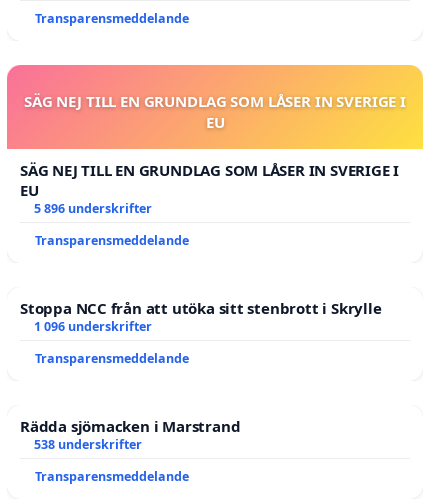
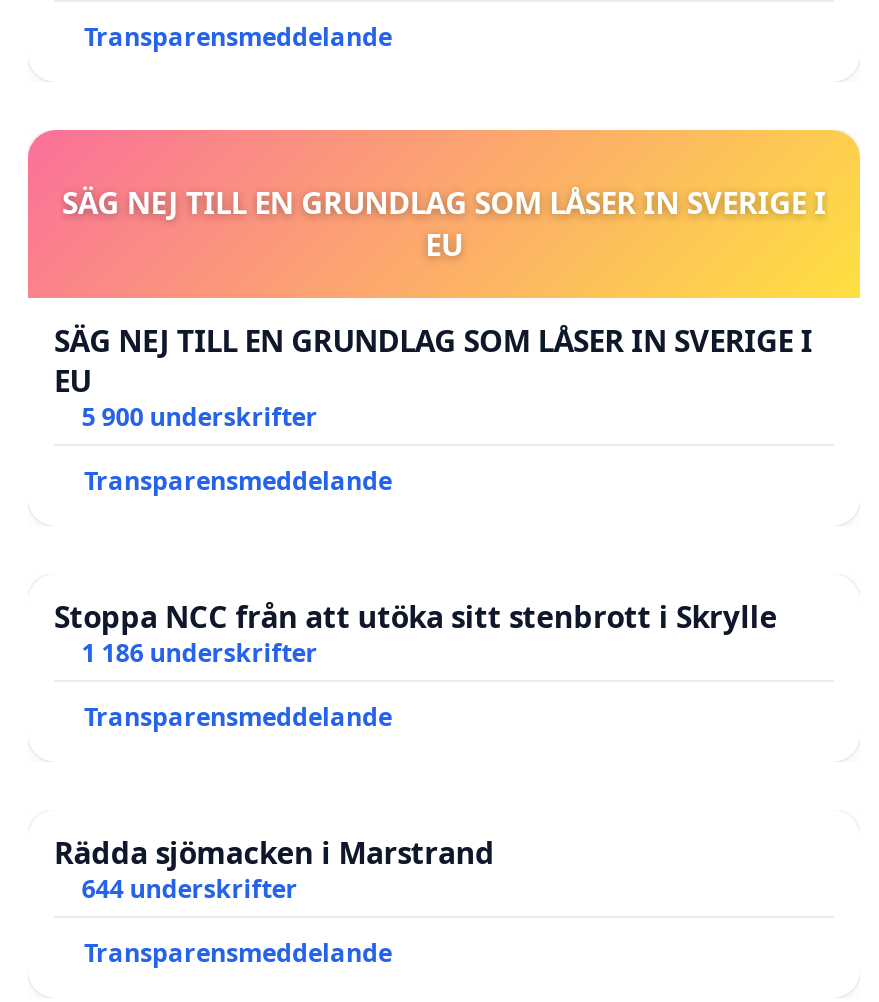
- 5 896 underskrifter
+ 5 900 underskrifter

- 1 096 underskrifter
+ 1 186 underskrifter

- 538 underskrifter
+ 644 underskrifter
